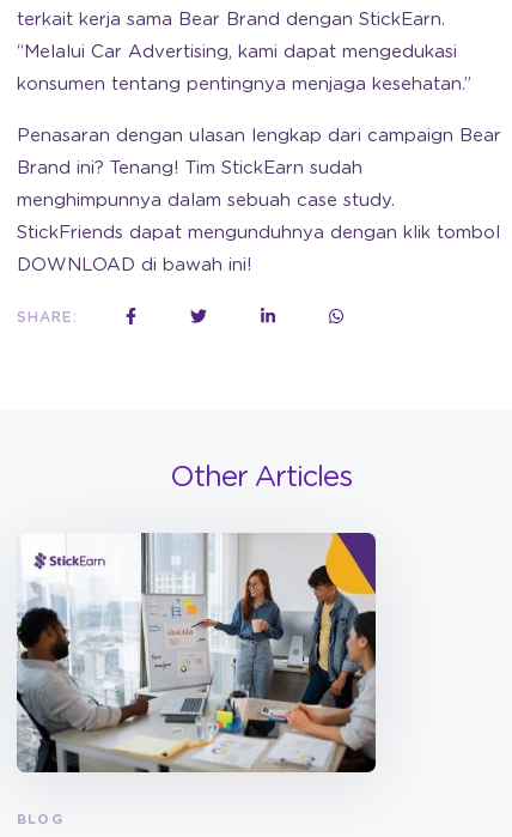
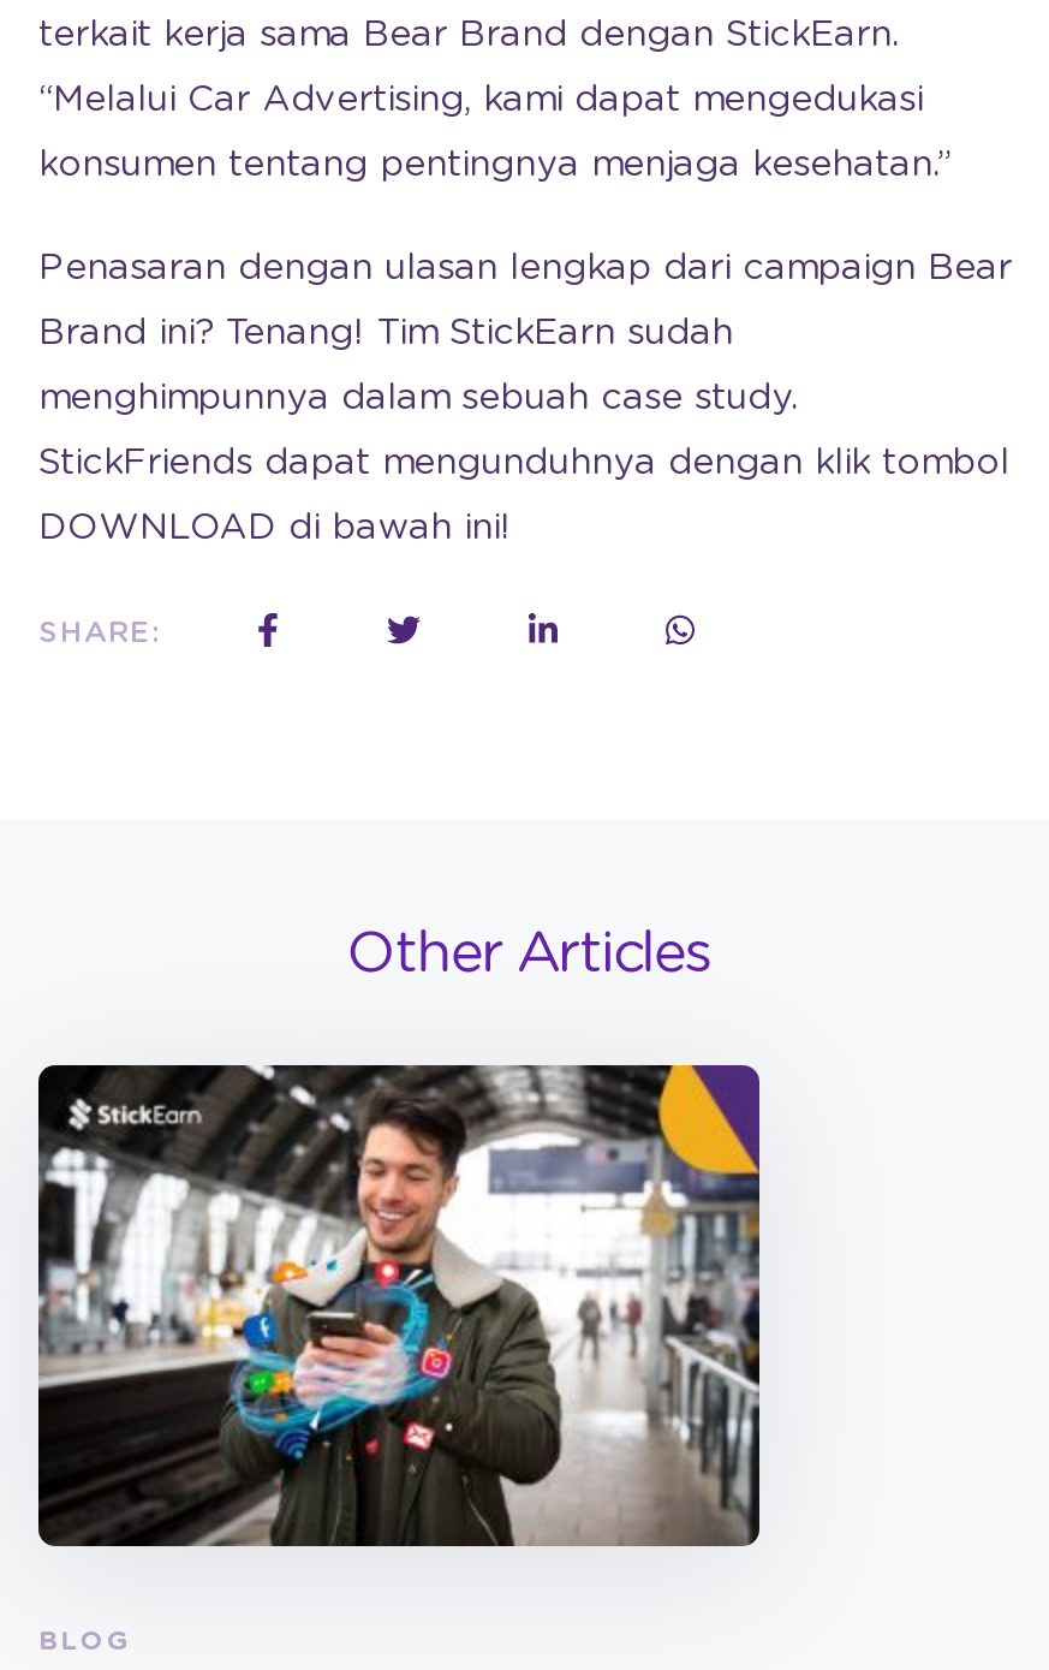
- [image]
+ [image]
